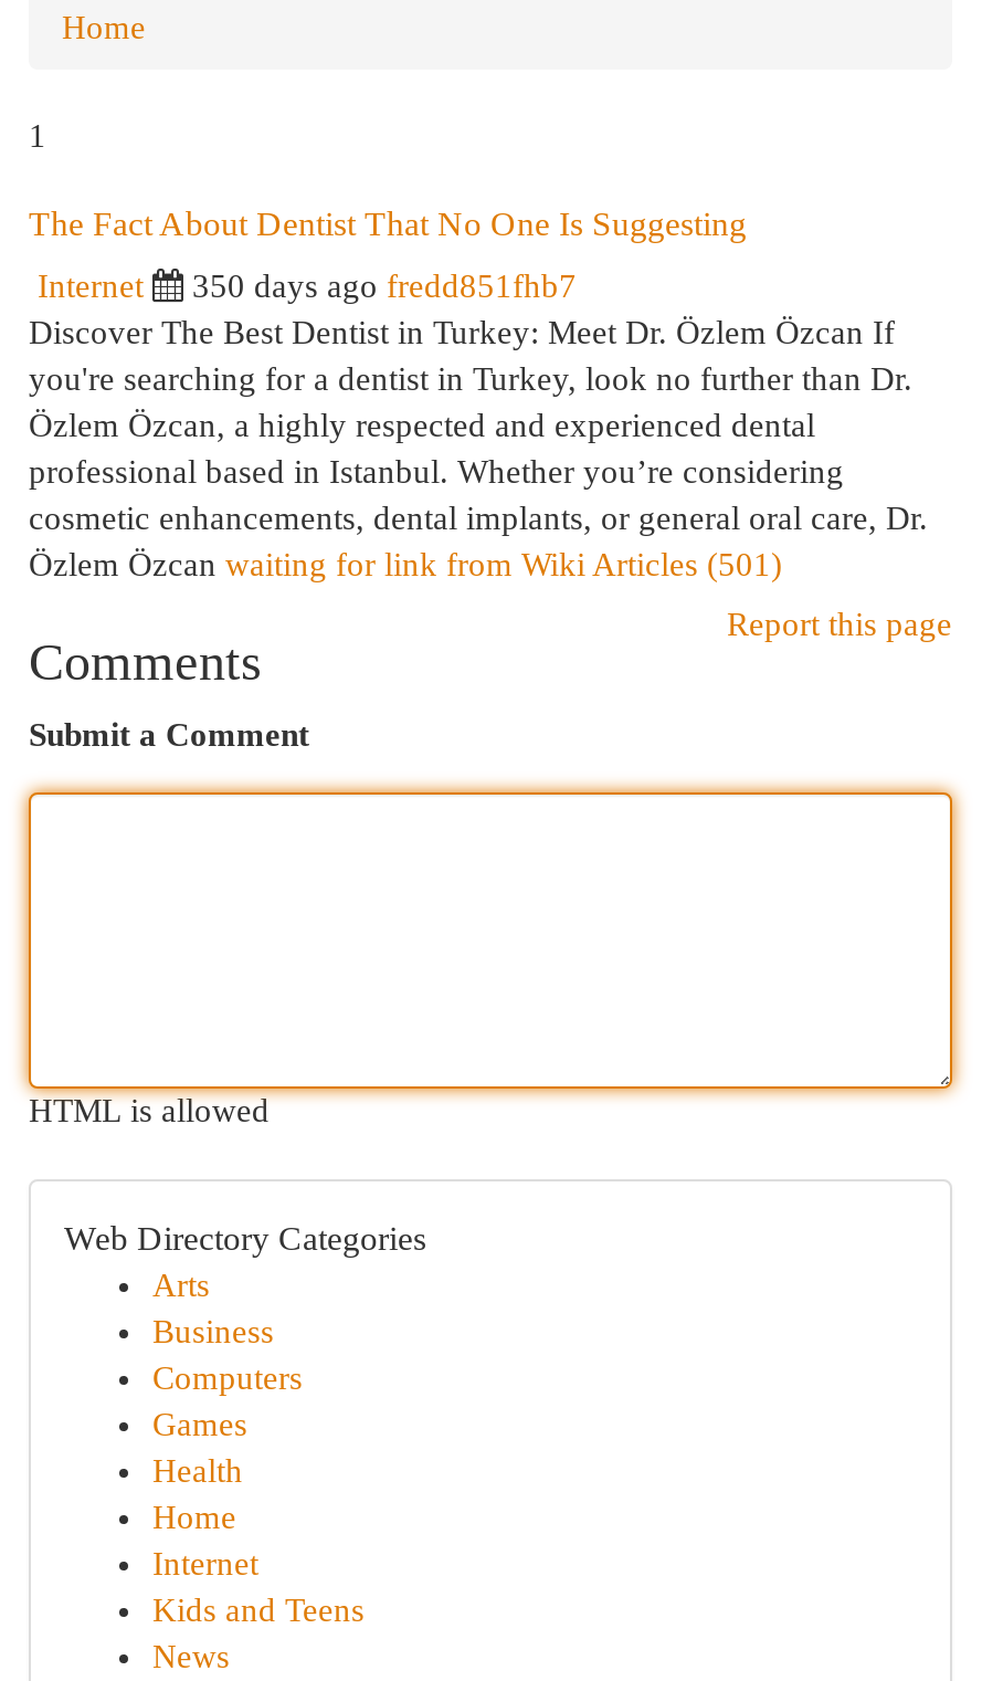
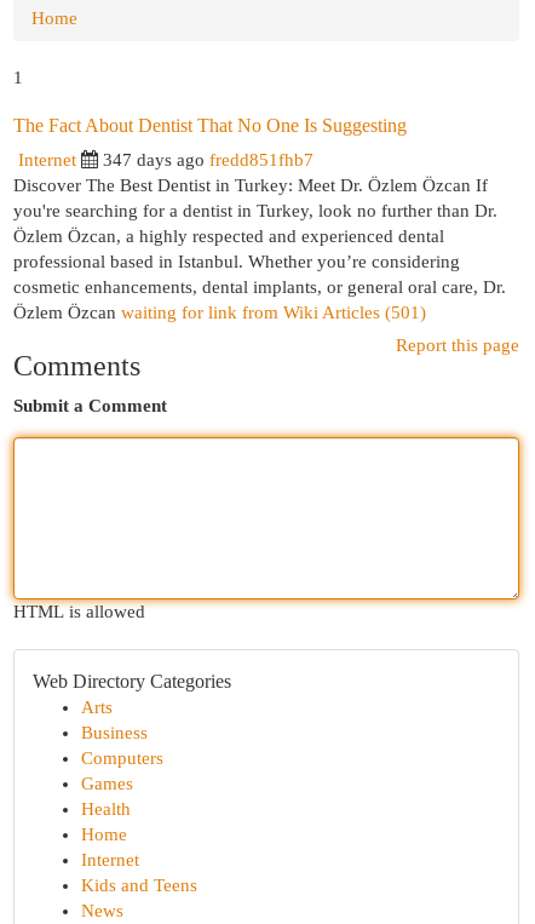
- 350 days ago fredd851fhb7
+ 347 days ago fredd851fhb7
